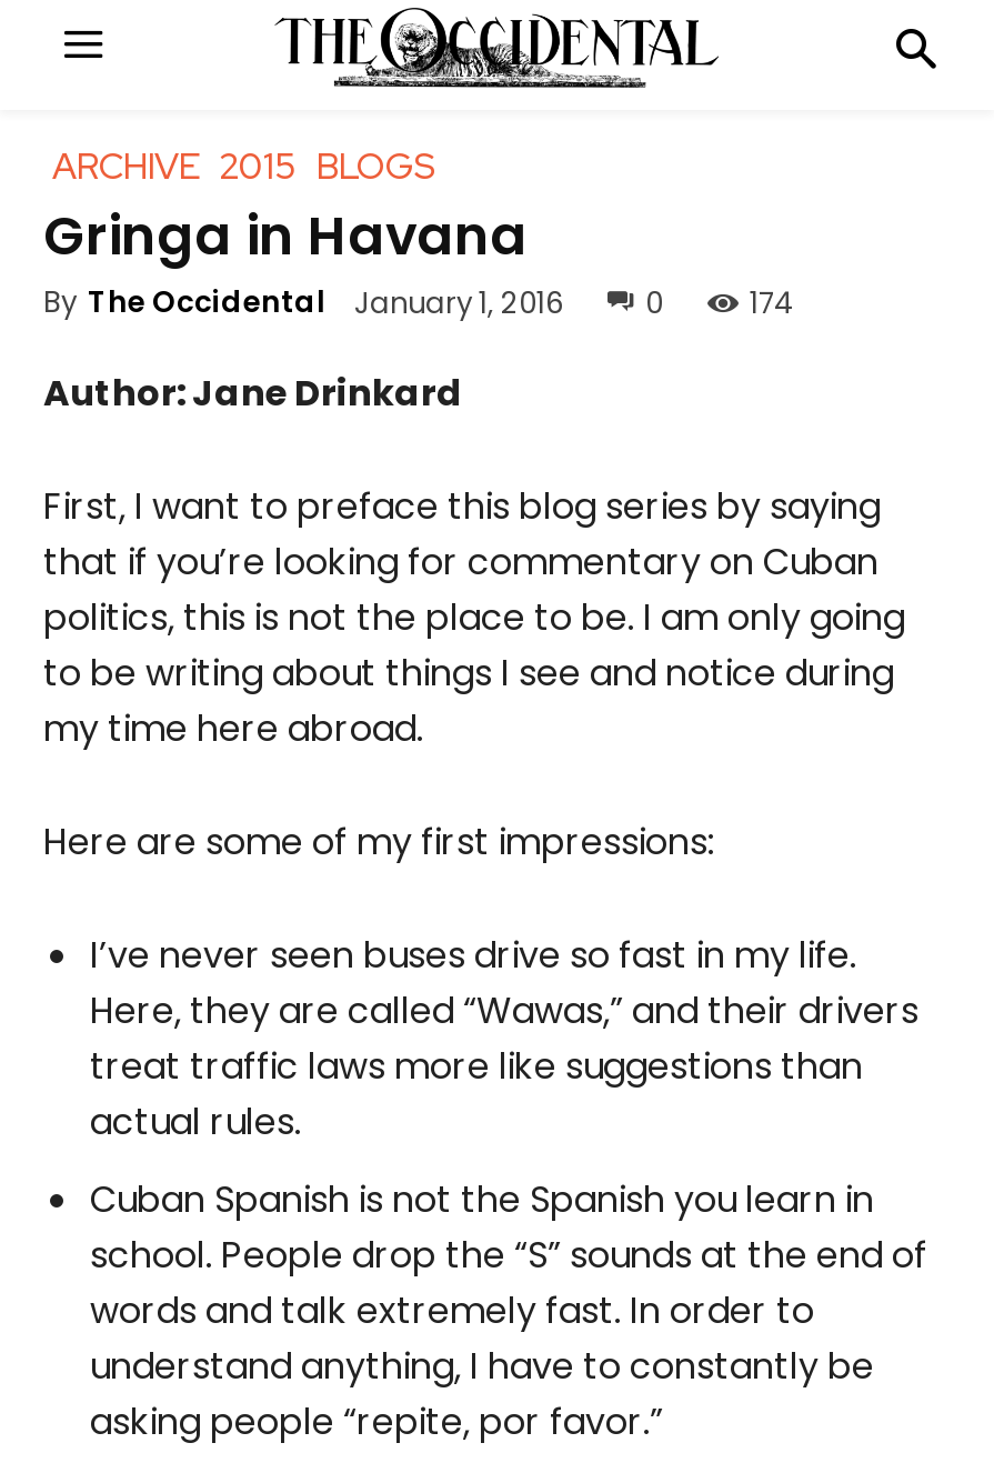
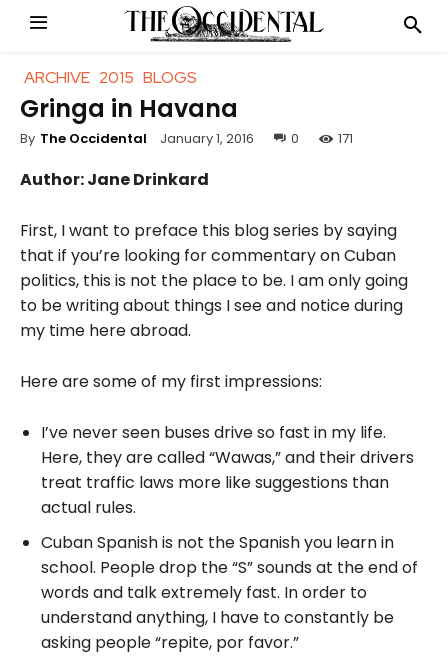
- 174
+ 171
